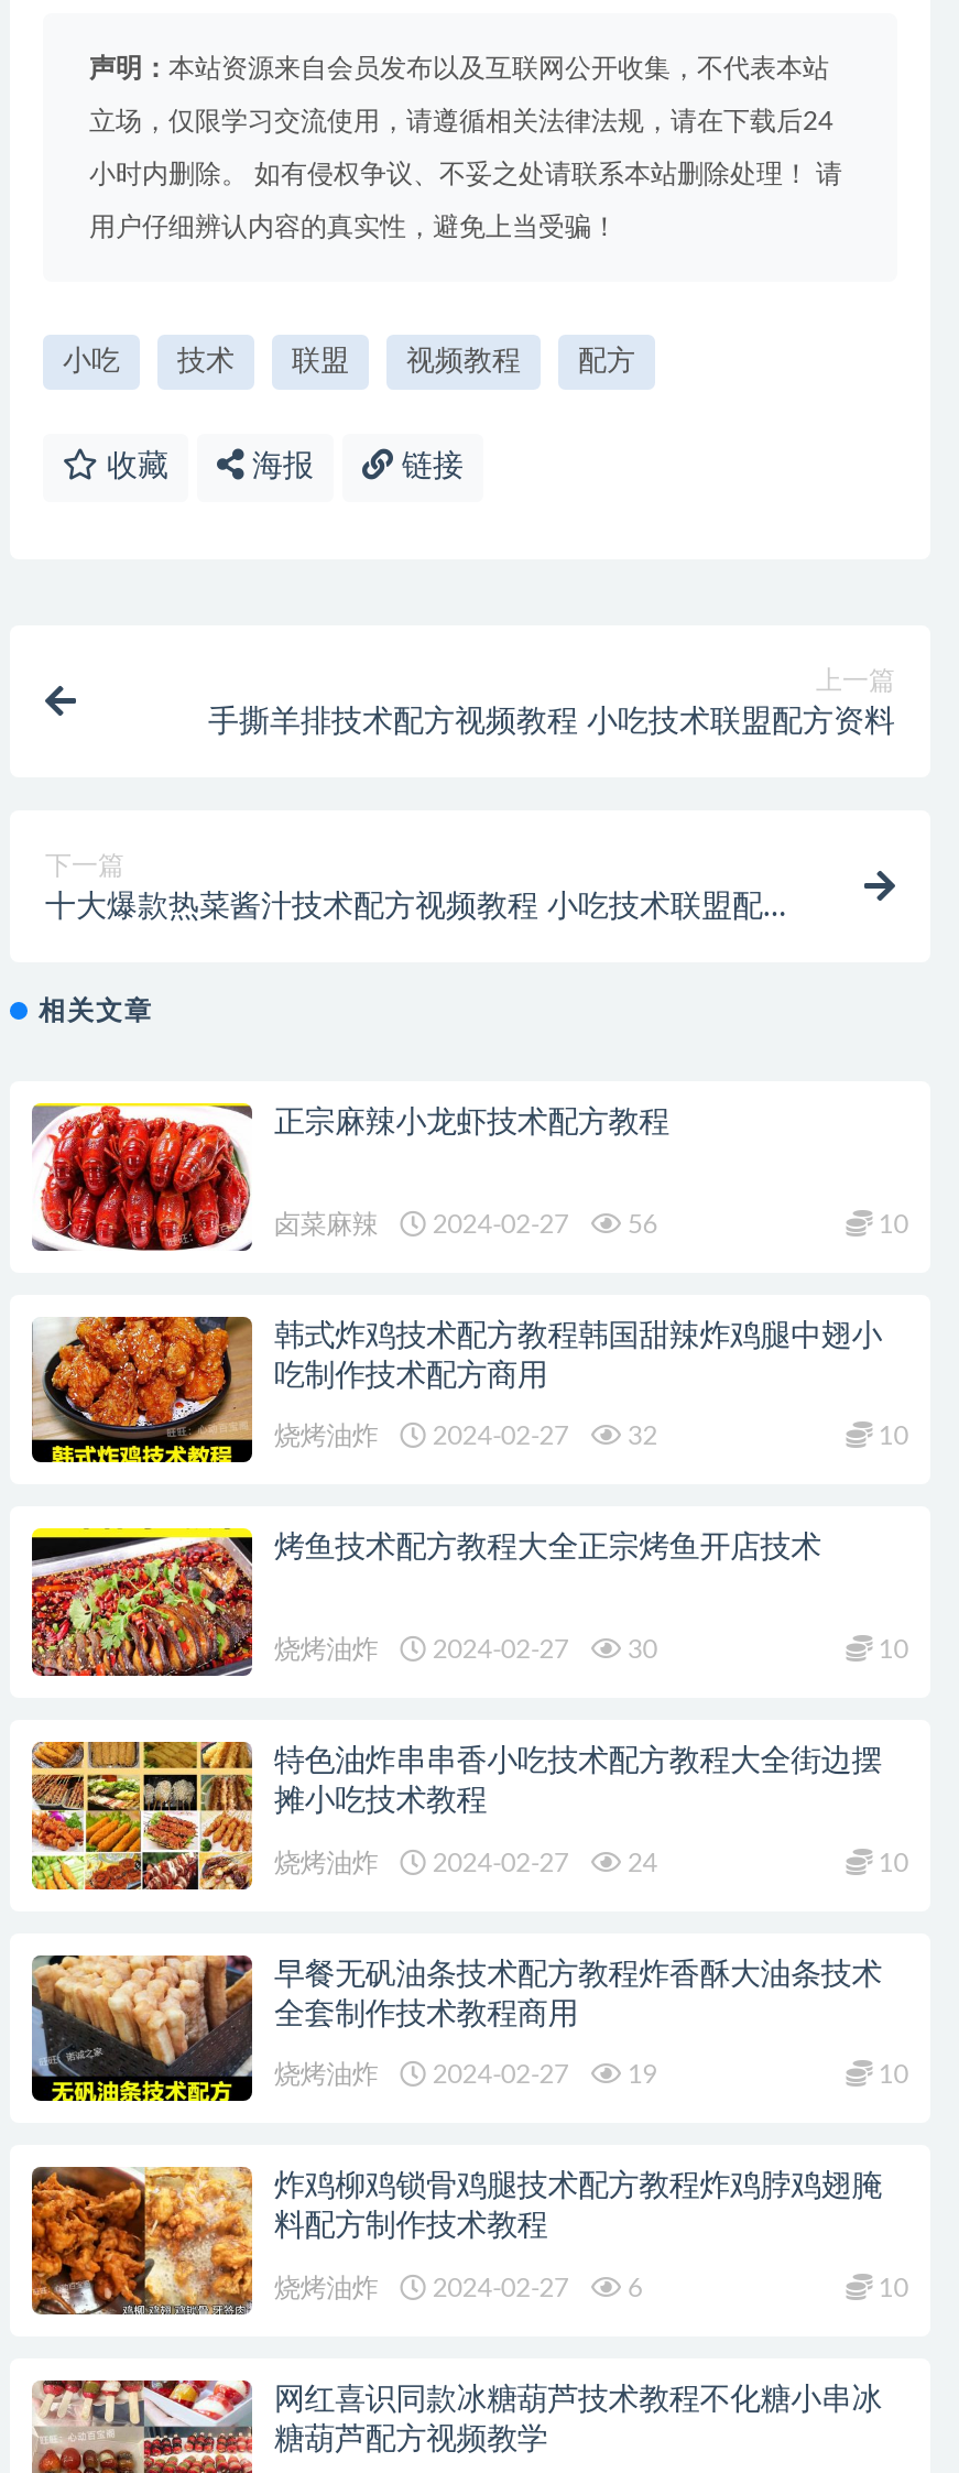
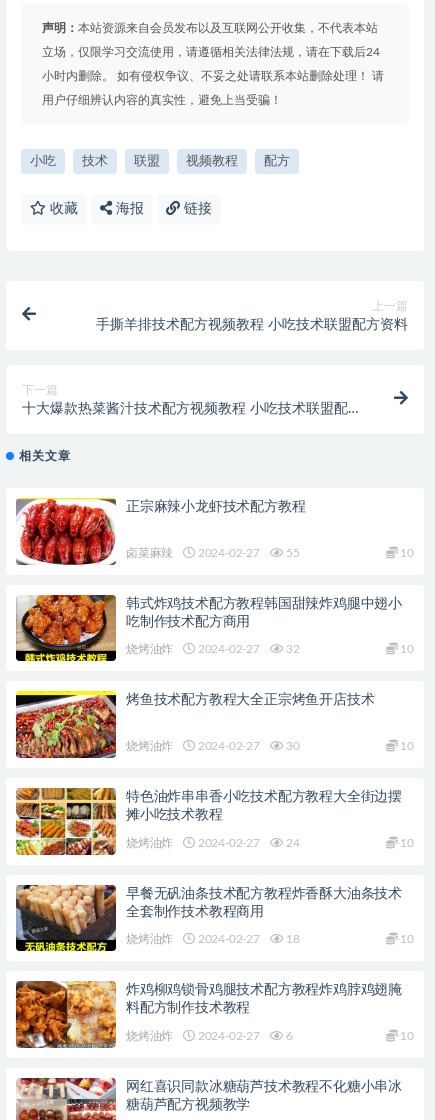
- 56
+ 55

- 烧烤油炸 2024-02-27 19
+ 烧烤油炸 2024-02-27 18
